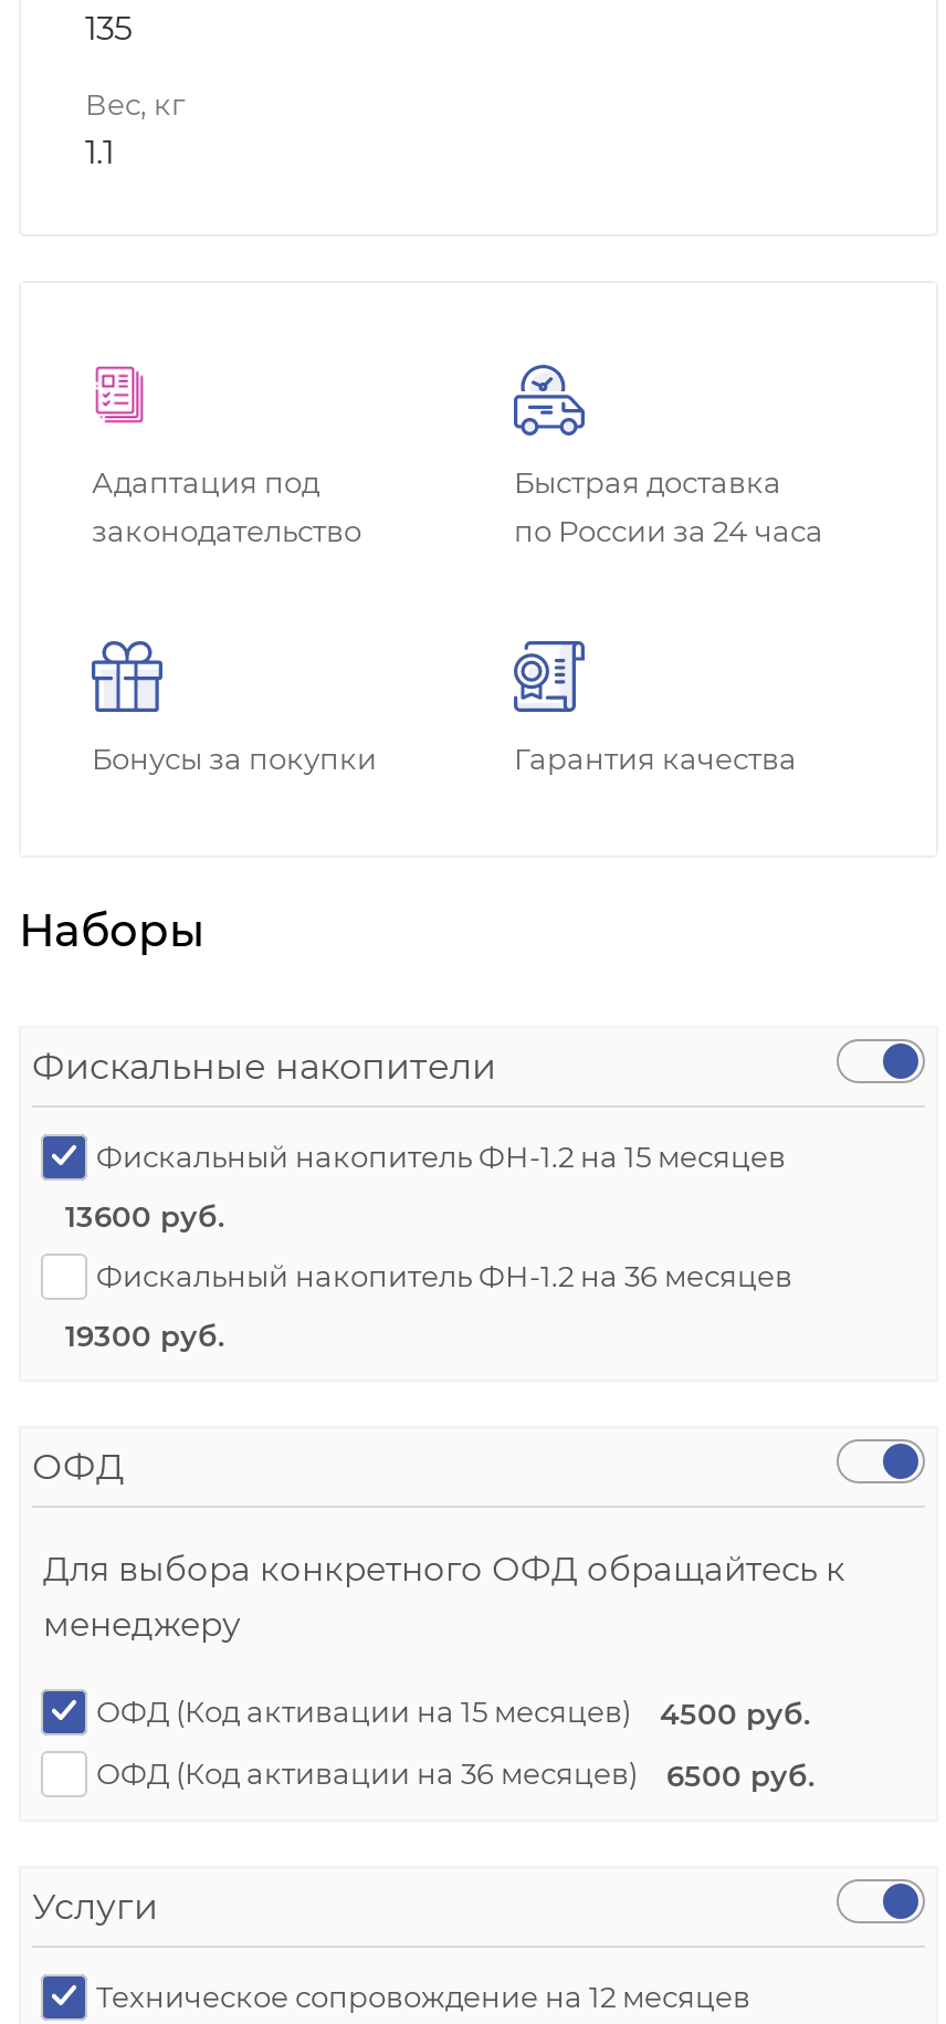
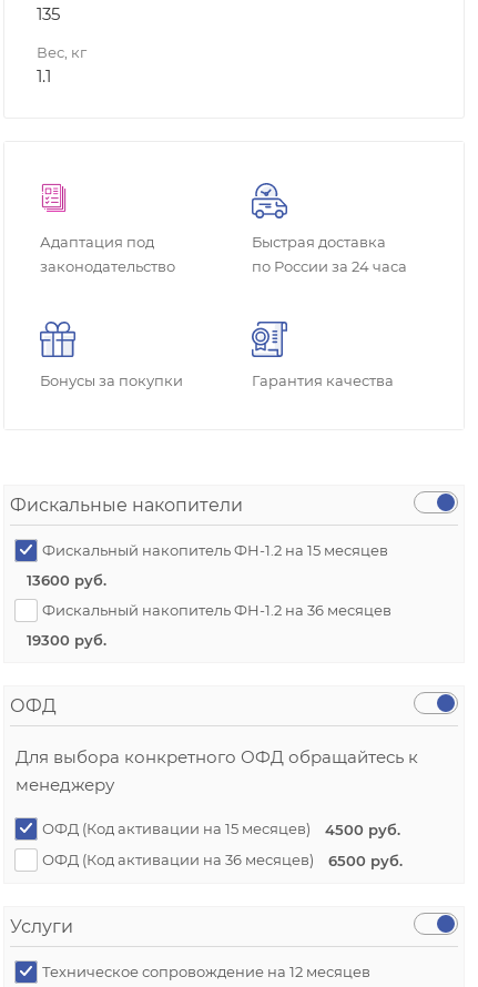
- Наборы
